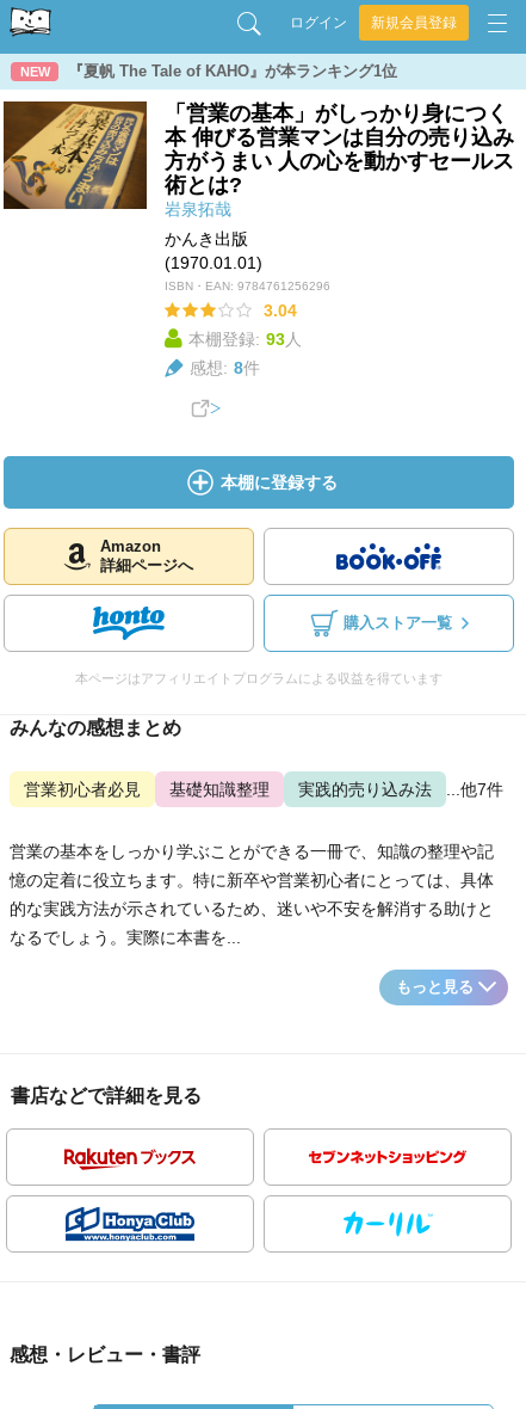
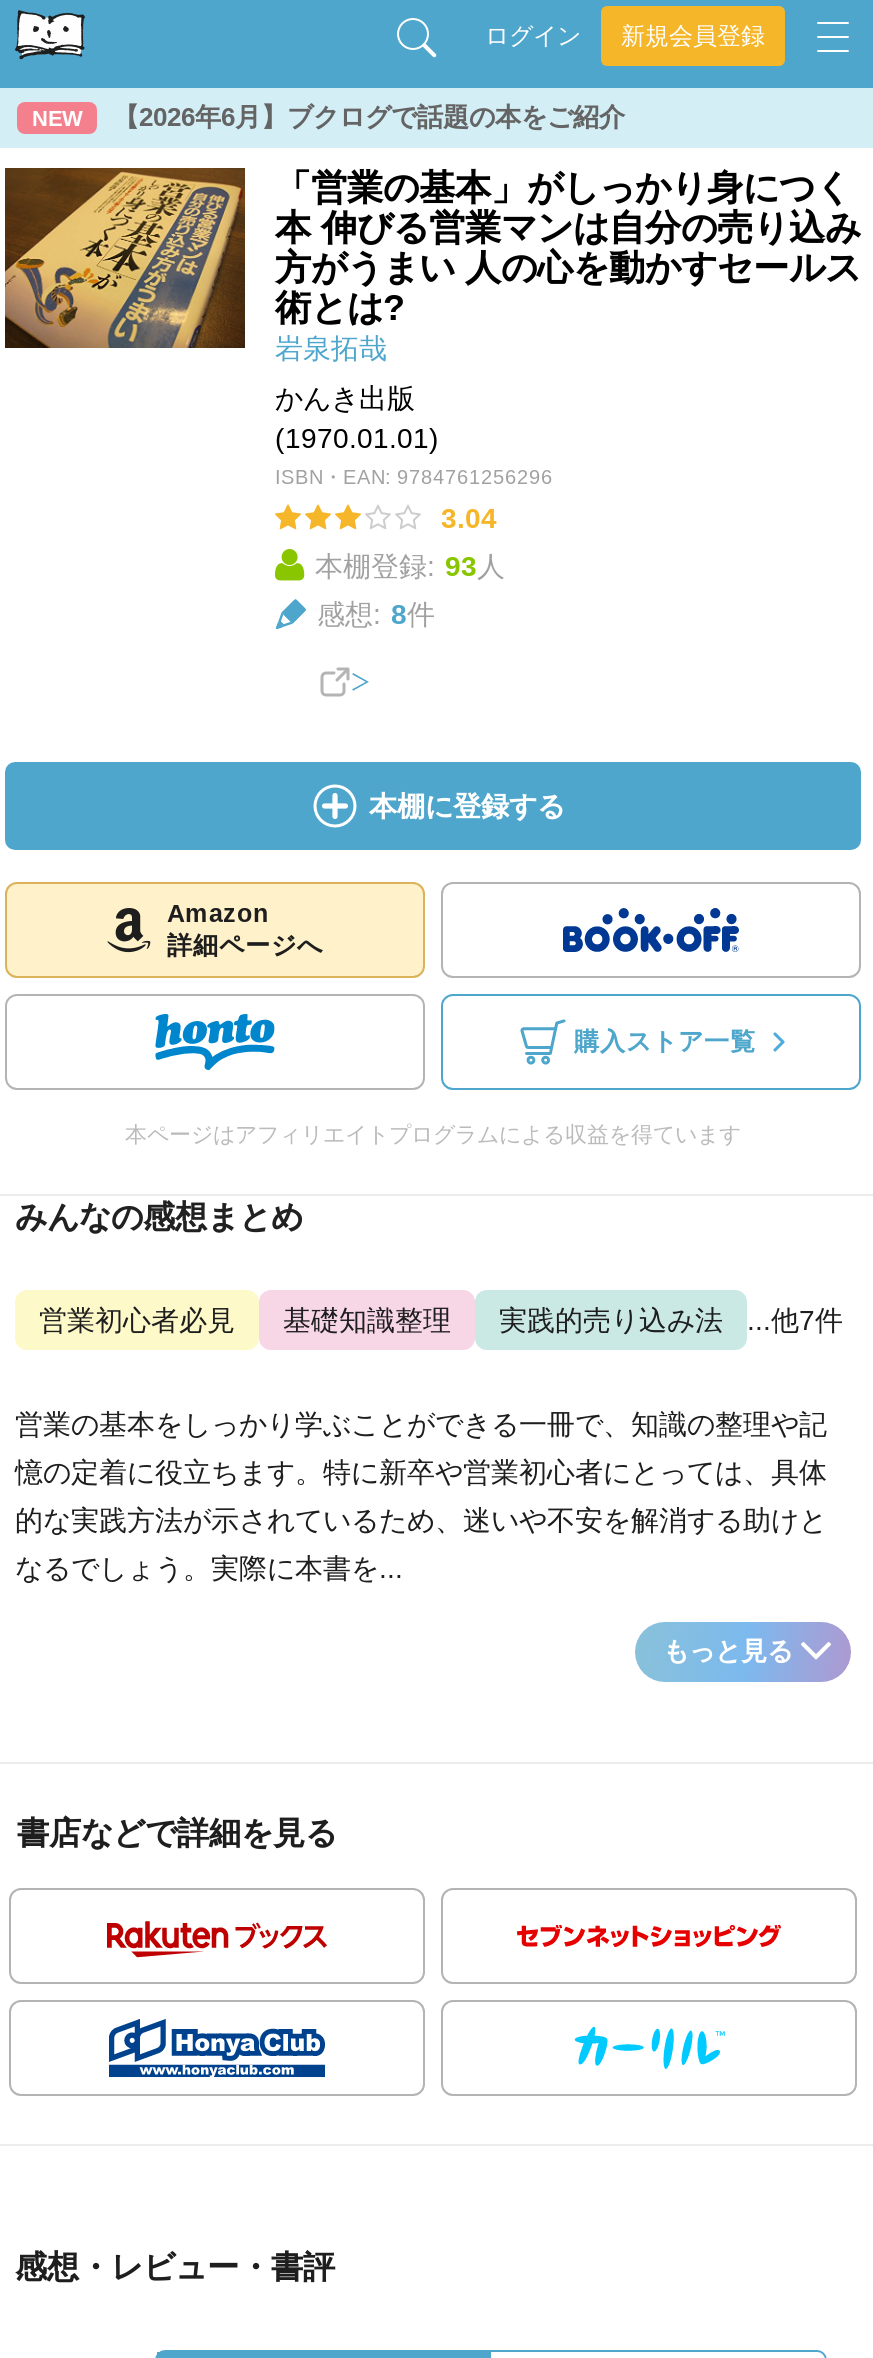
- 『夏帆 The Tale of KAHO』が本ランキング1位
+ 【2026年6月】ブクログで話題の本をご紹介
